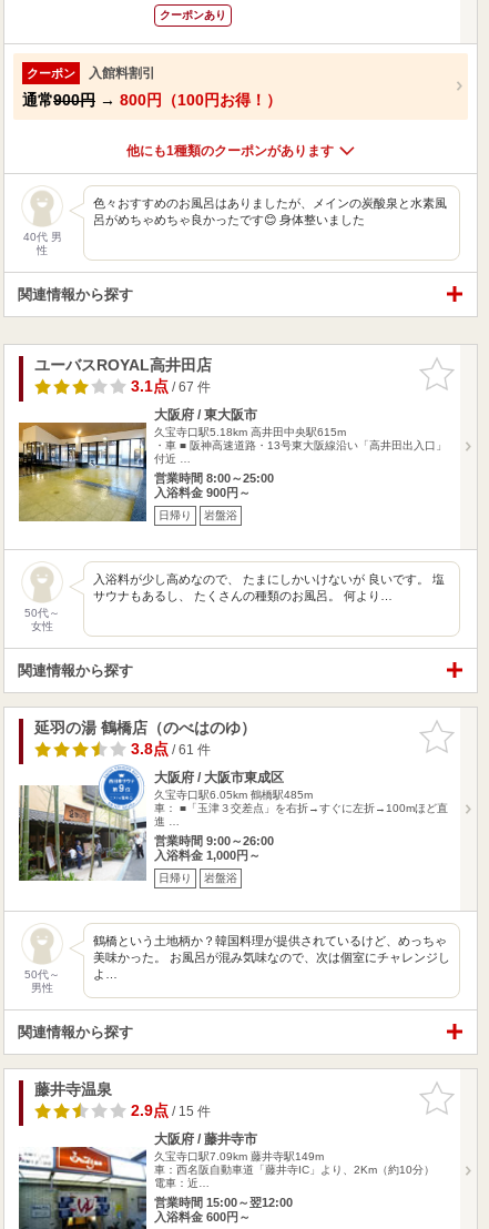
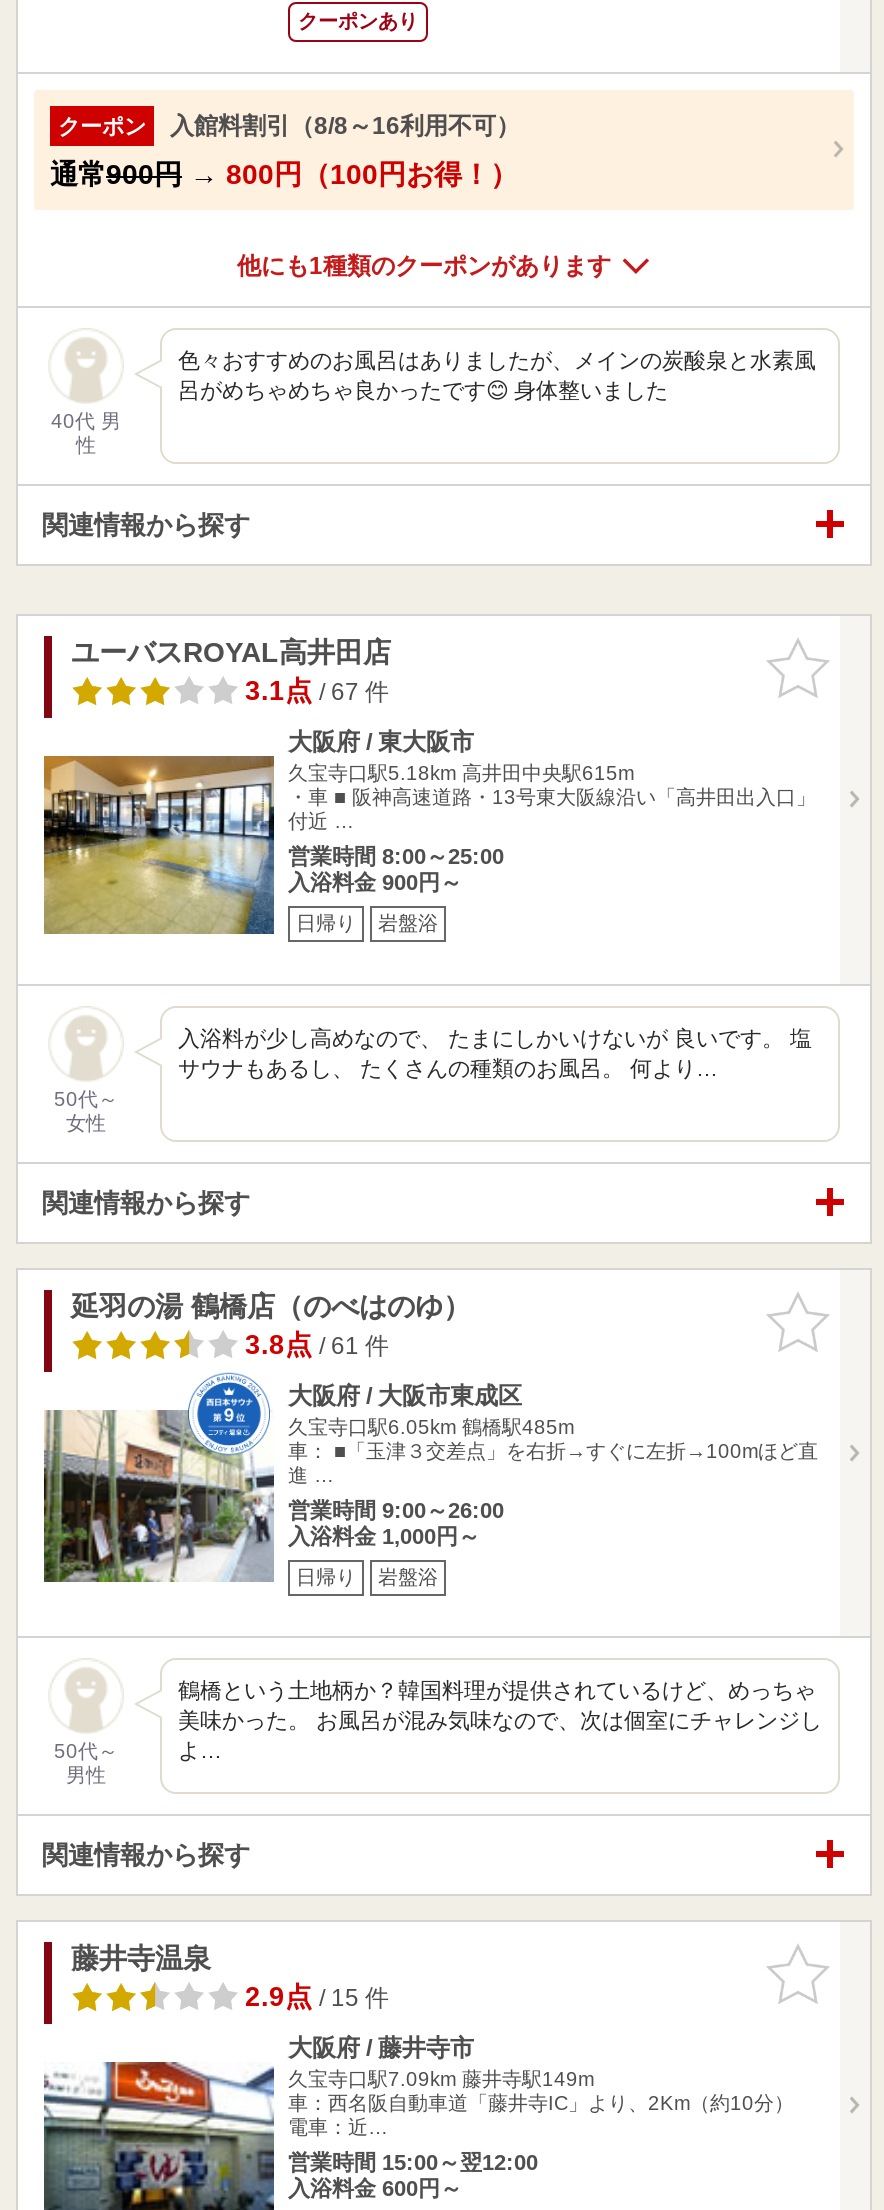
- 入館料割引
+ 入館料割引（8/8～16利用不可）
